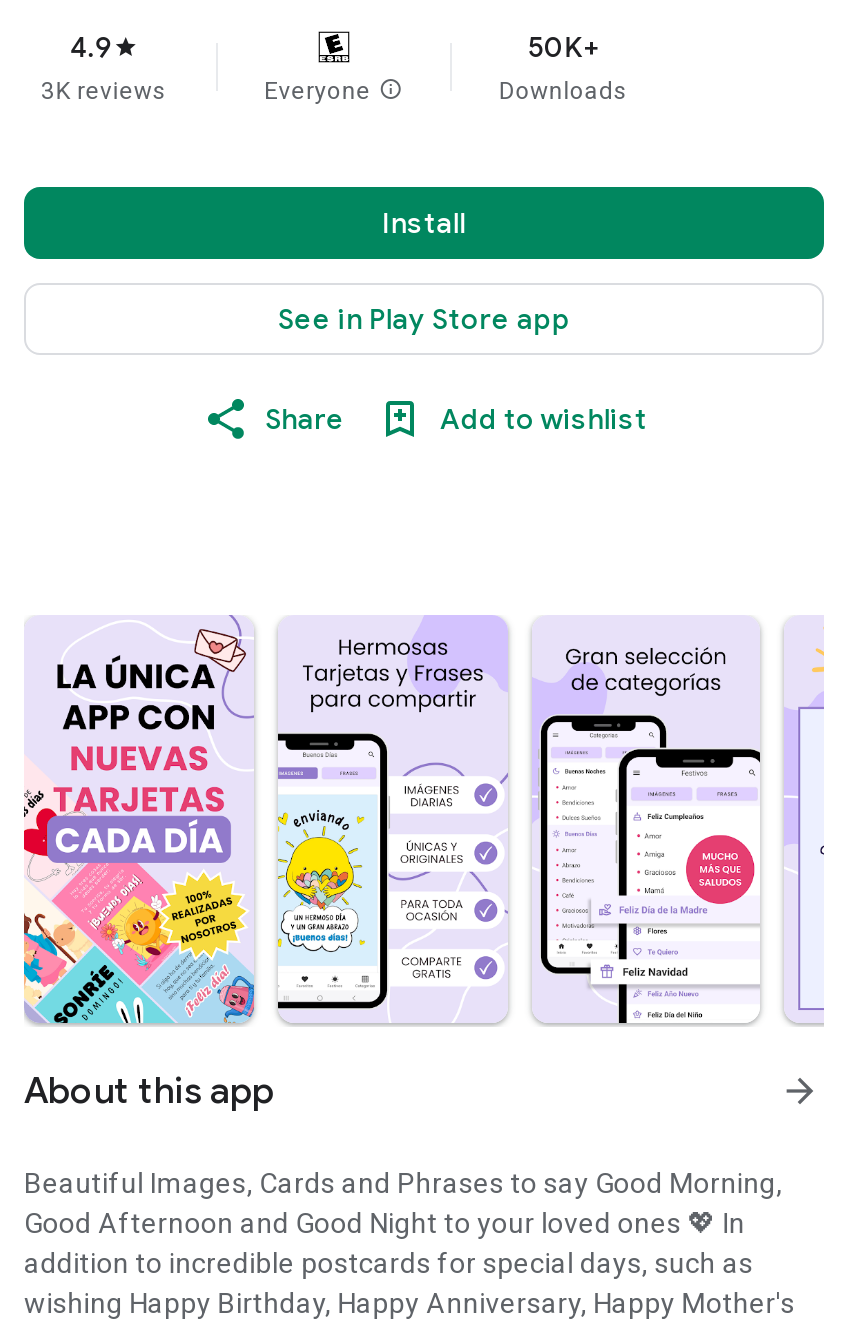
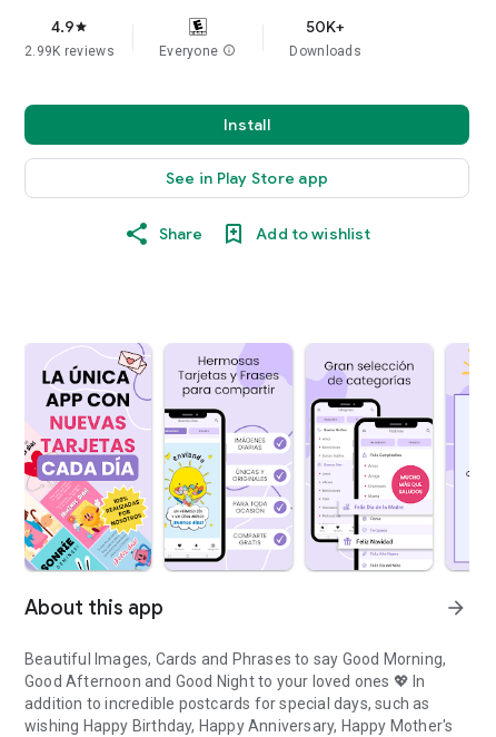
- 3K reviews
+ 2.99K reviews
